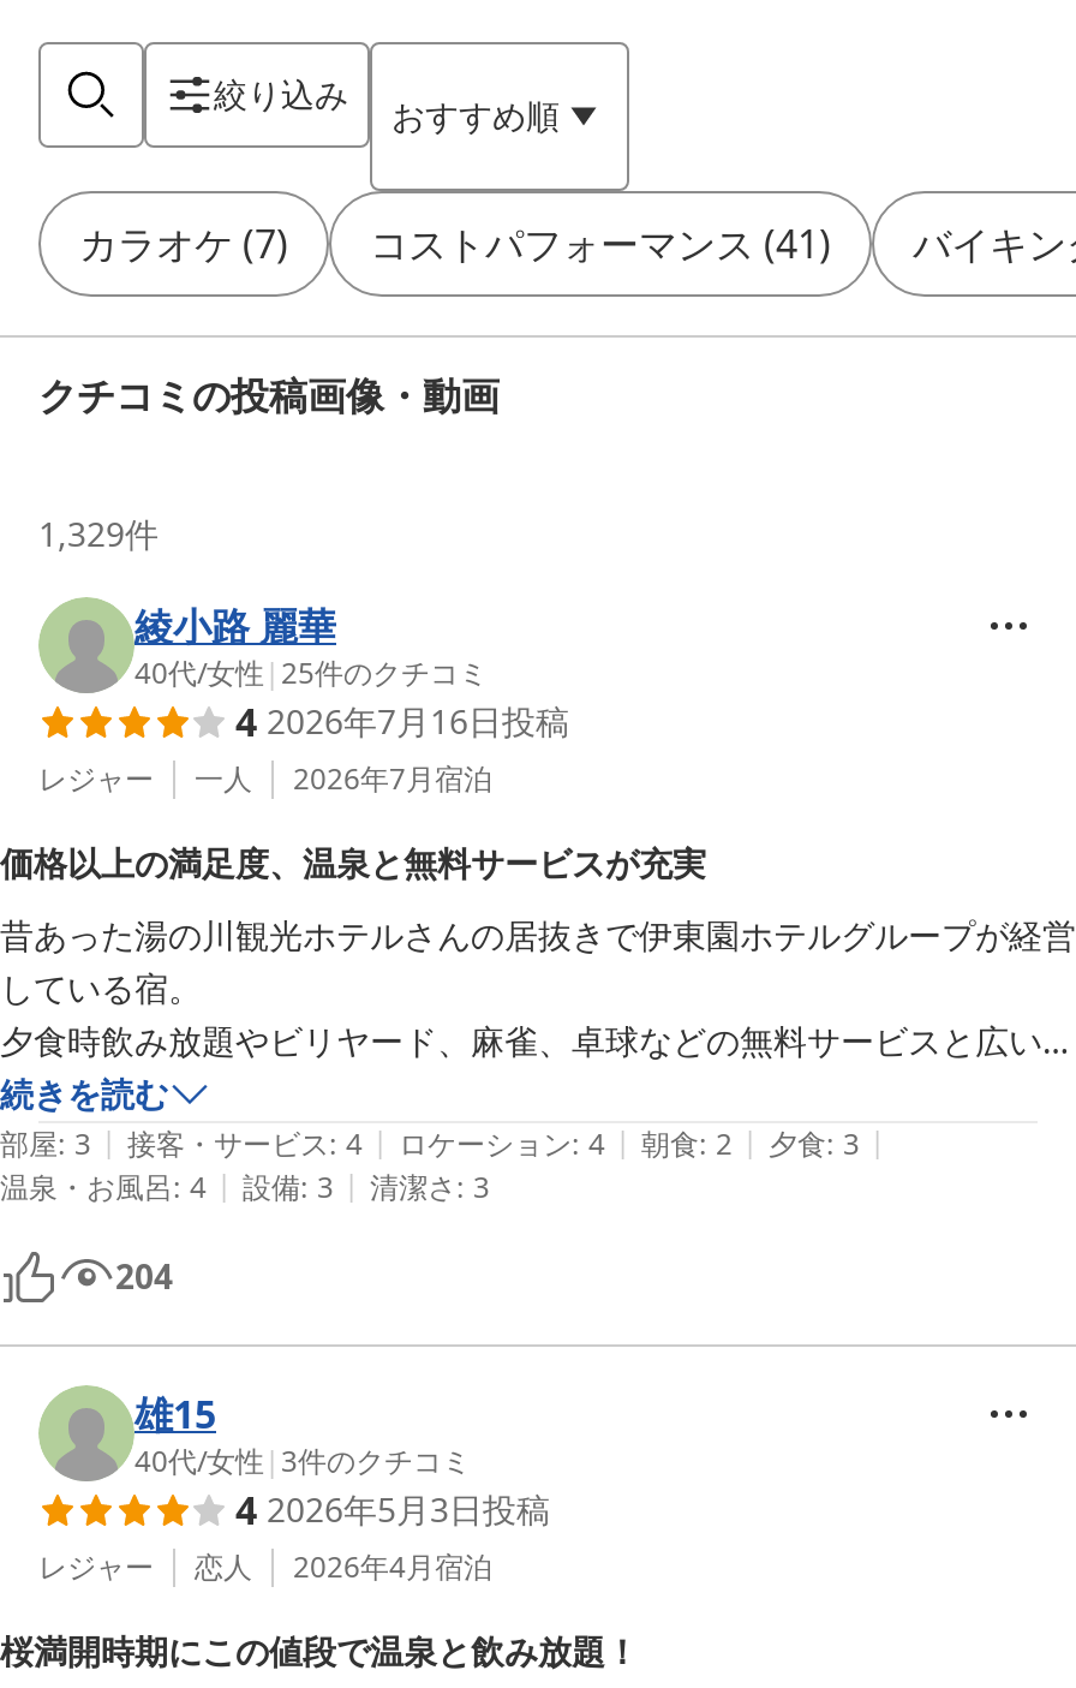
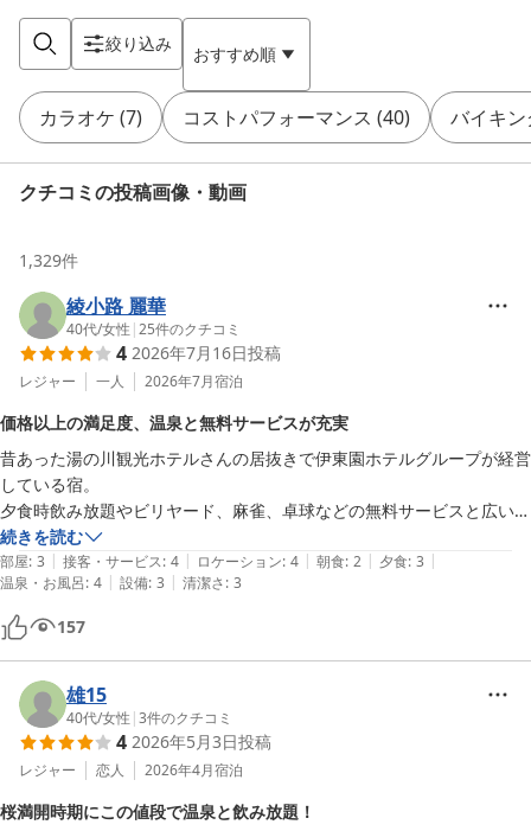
- コストパフォーマンス (41)
+ コストパフォーマンス (40)

- 204
+ 157
